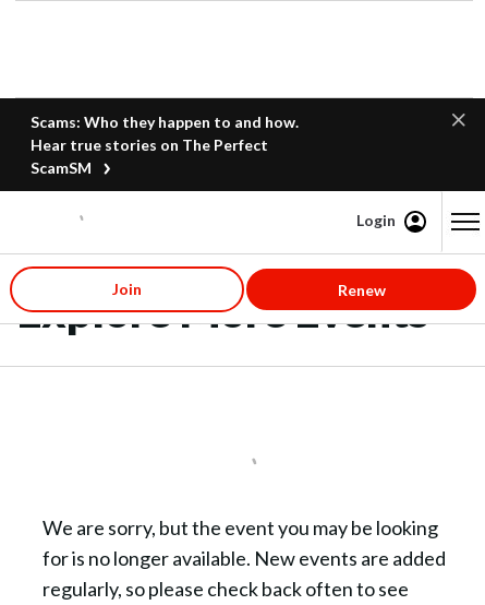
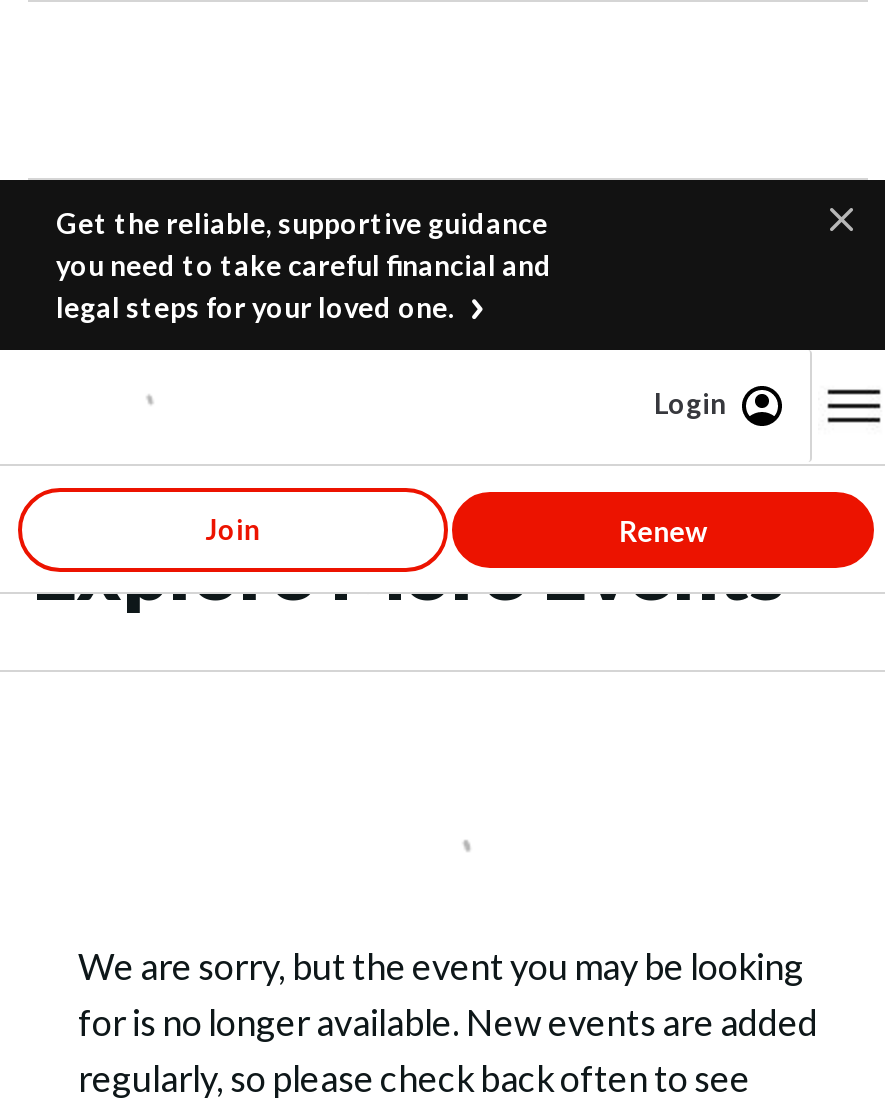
- Scams: Who they happen to and how.
- Hear true stories on The Perfect
- ScamSM
+ Get the reliable, supportive guidance
+ you need to take careful financial and
+ legal steps for your loved one.
